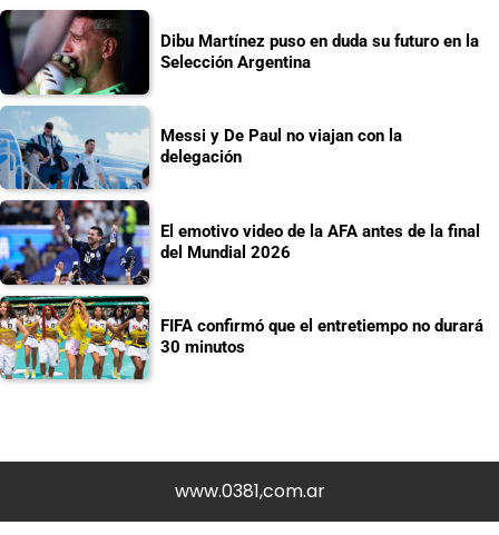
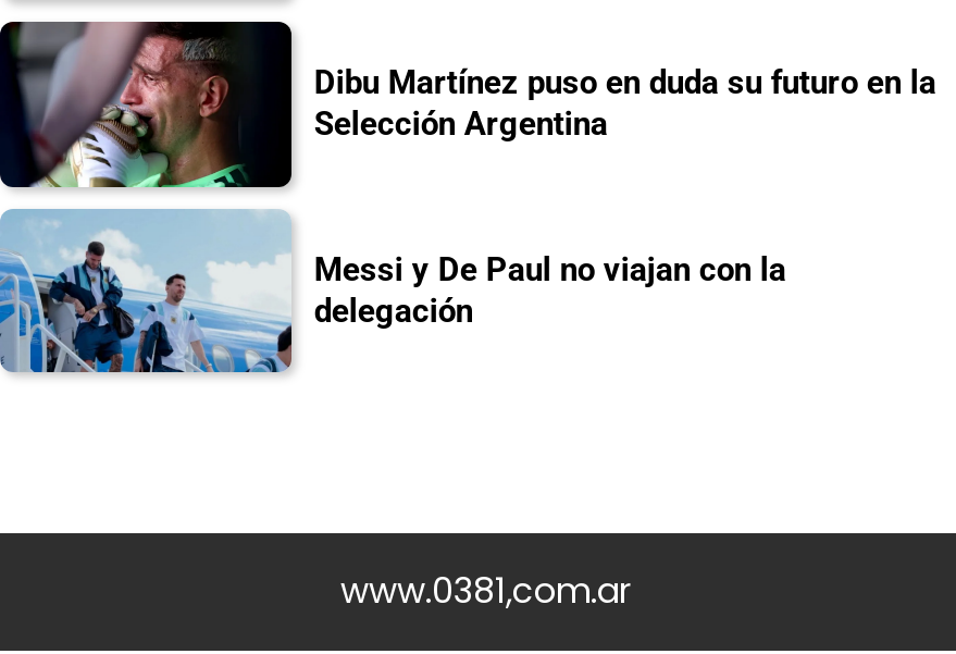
- [image]
- El emotivo video de la AFA antes de la final
- del Mundial 2026

- [image]
- FIFA confirmó que el entretiempo no durará
- 30 minutos
